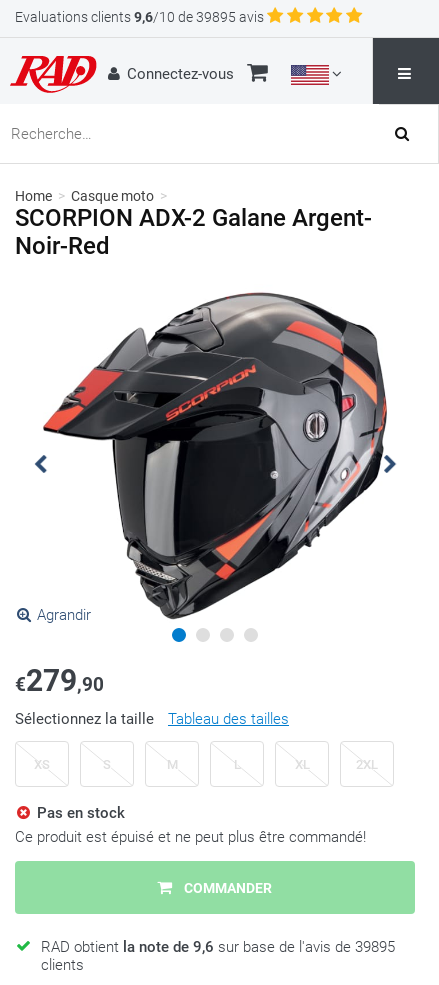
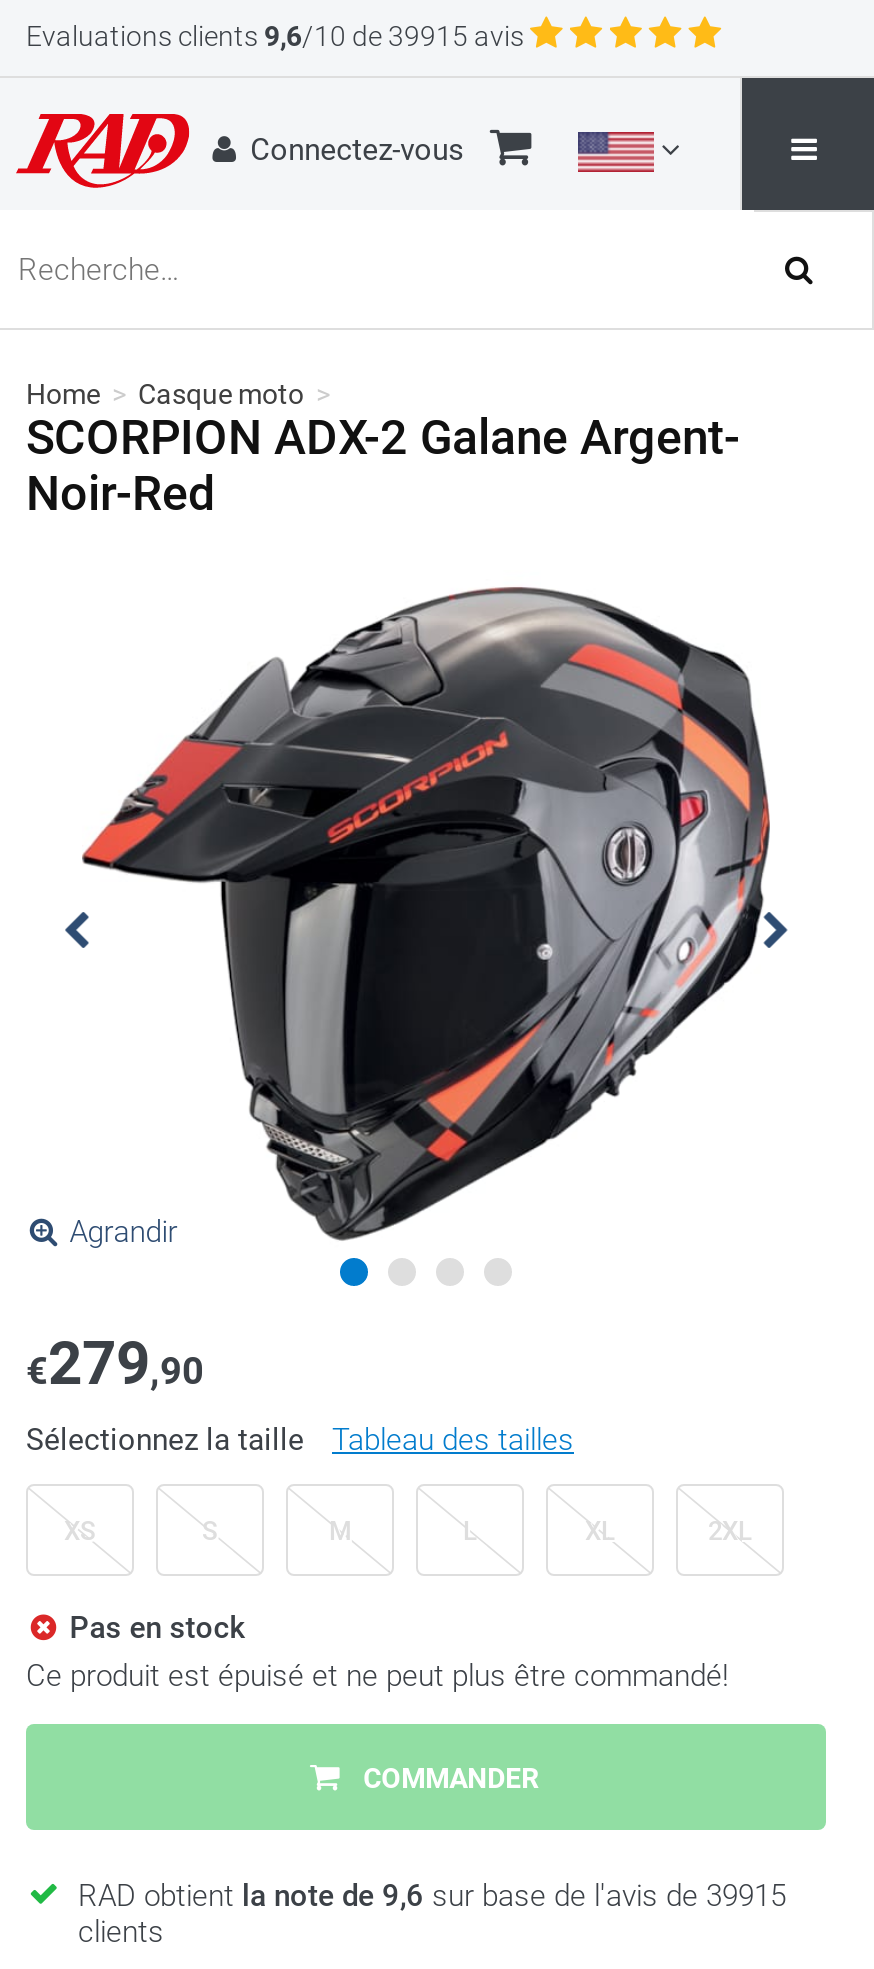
- Evaluations clients 9,6/10 de 39895 avis
+ Evaluations clients 9,6/10 de 39915 avis

- RAD obtient la note de 9,6 sur base de l'avis de 39895
+ RAD obtient la note de 9,6 sur base de l'avis de 39915
